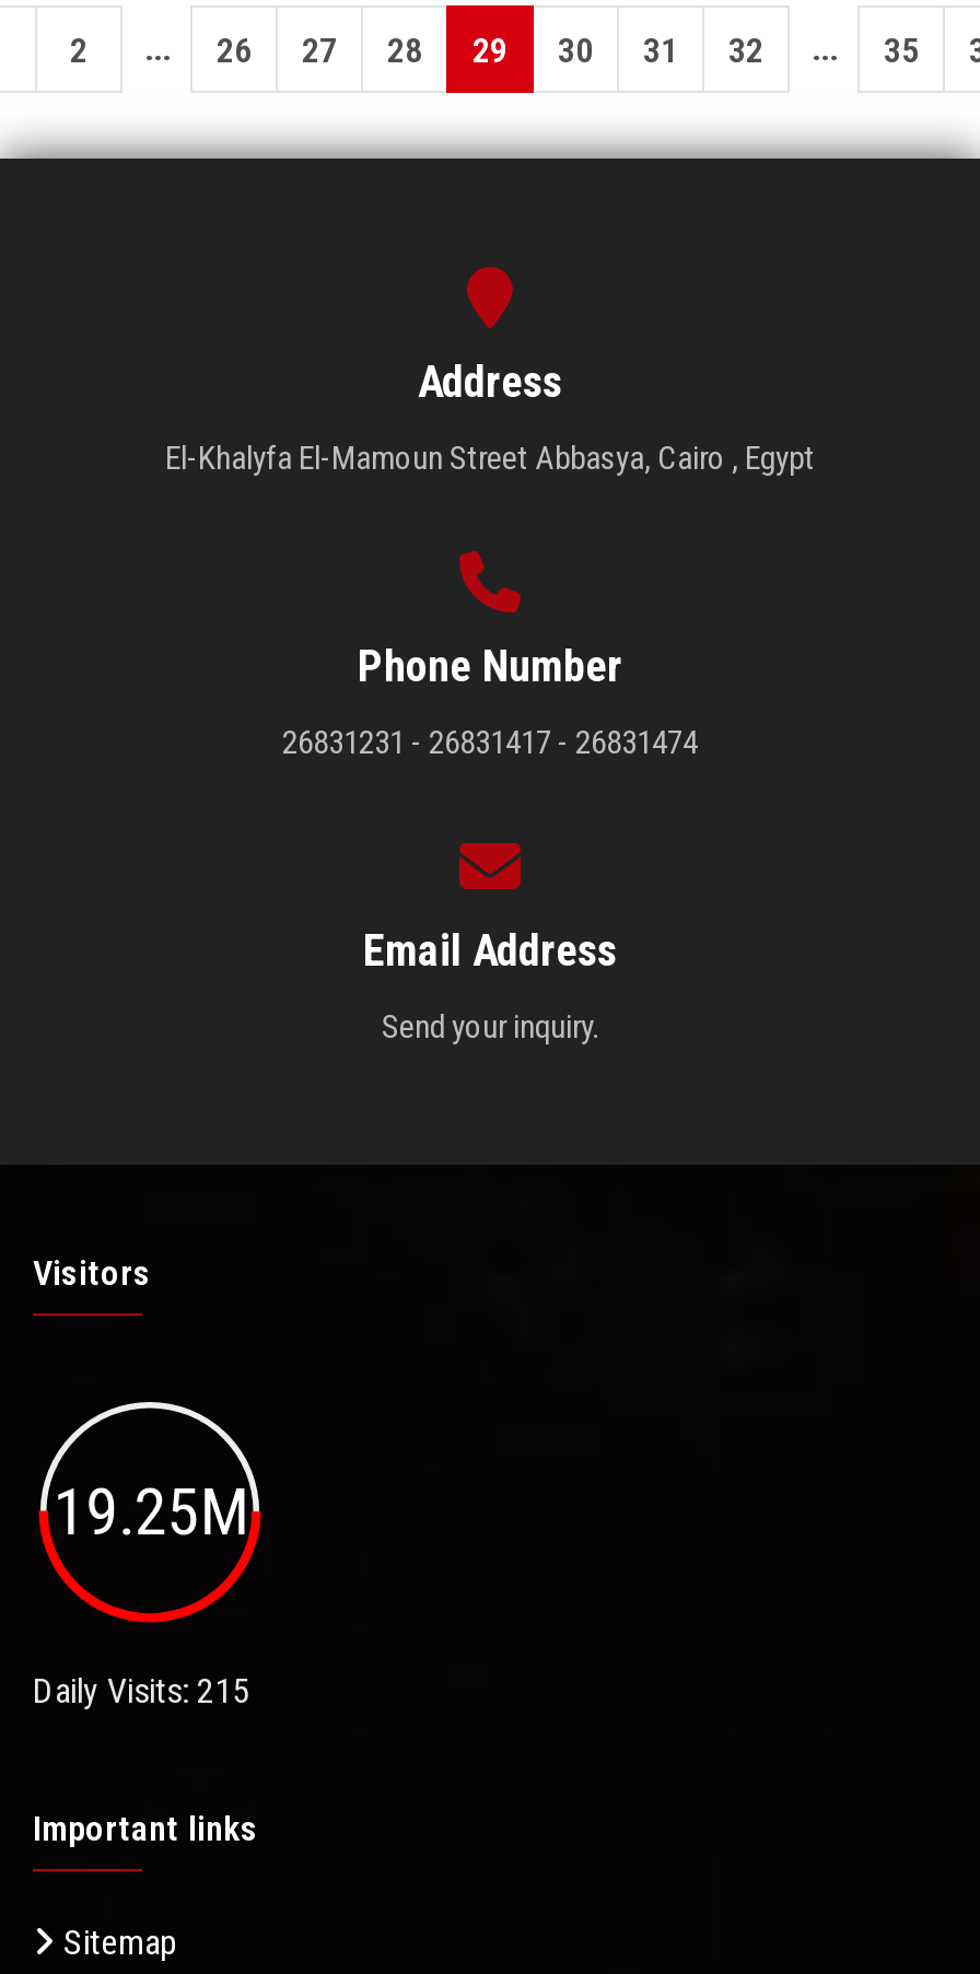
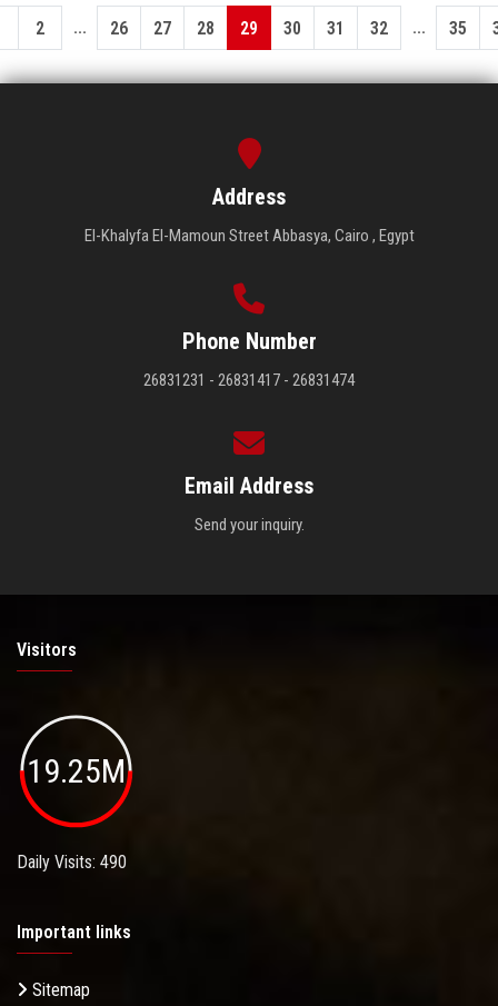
- Daily Visits: 215
+ Daily Visits: 490
